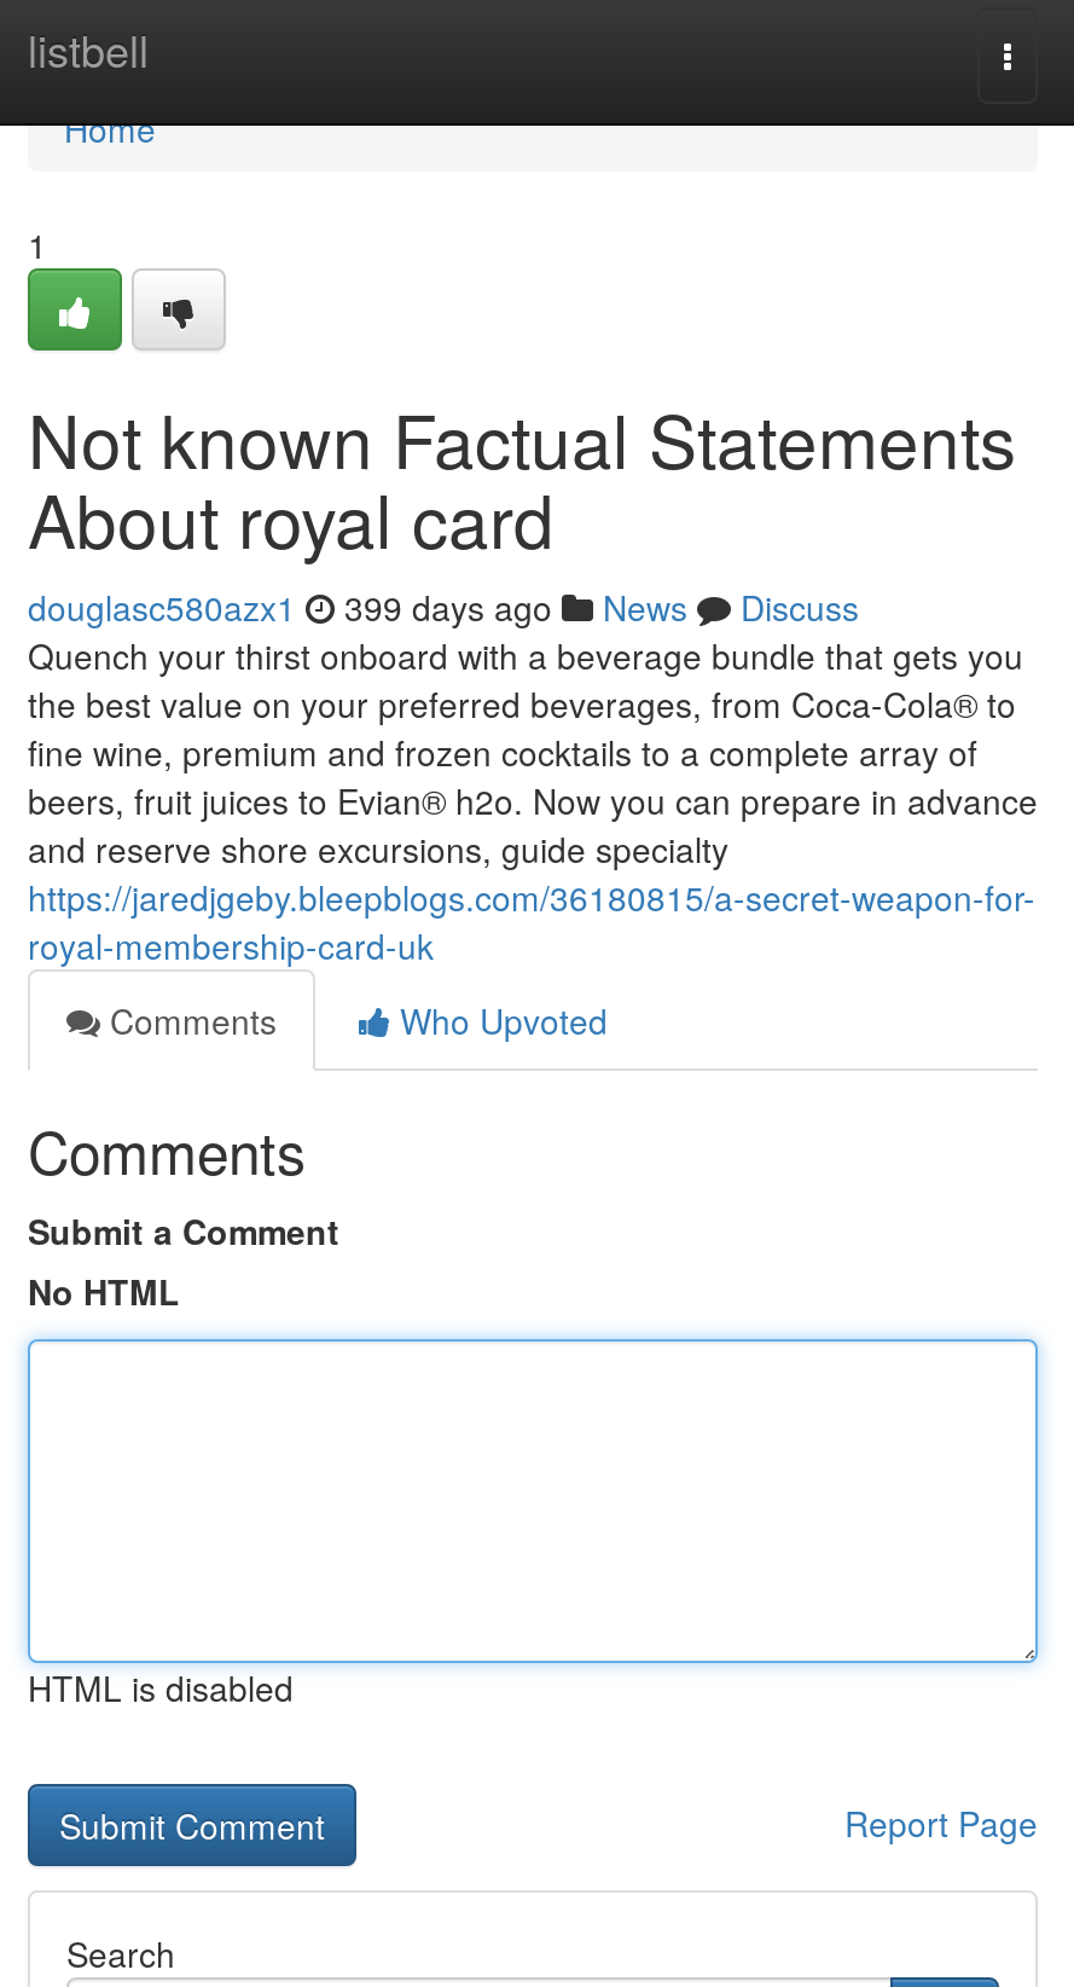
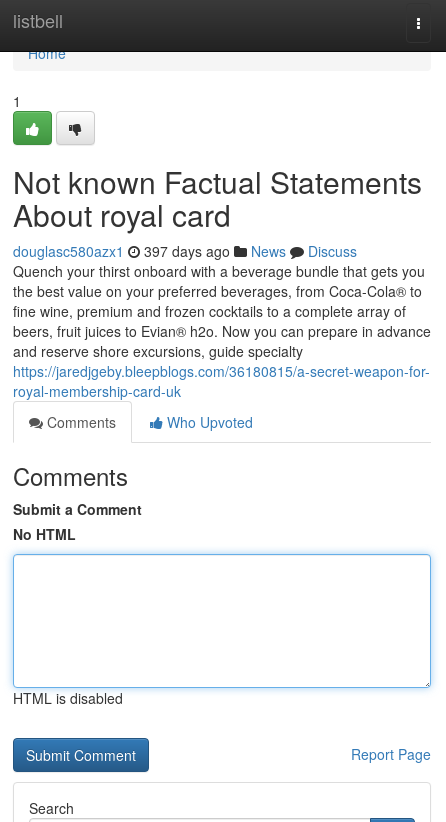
- douglasc580azx1 399 days ago News Discuss
+ douglasc580azx1 397 days ago News Discuss
